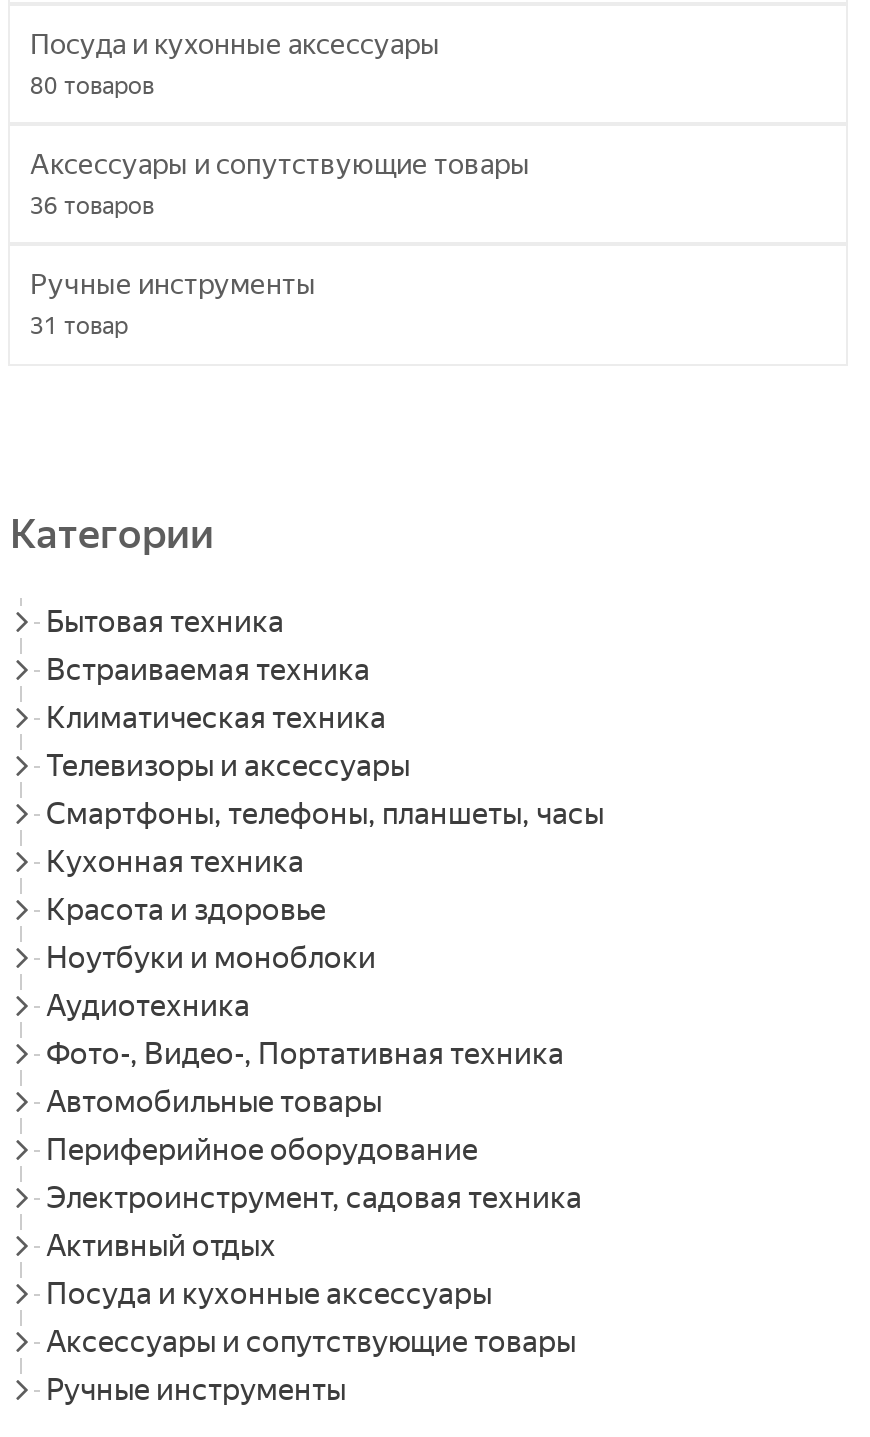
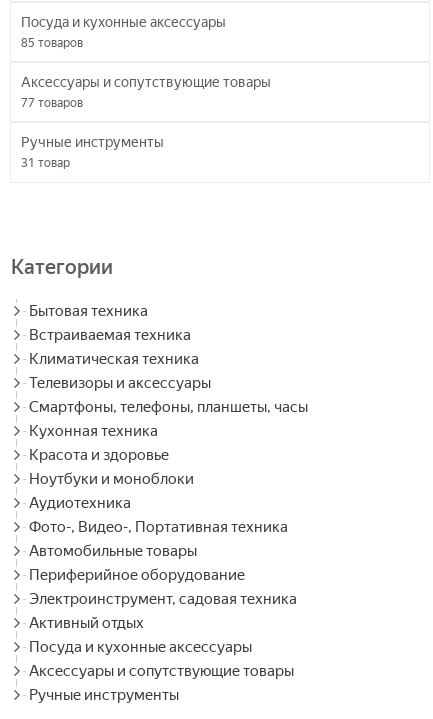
- 80 товаров
+ 85 товаров

- 36 товаров
+ 77 товаров
